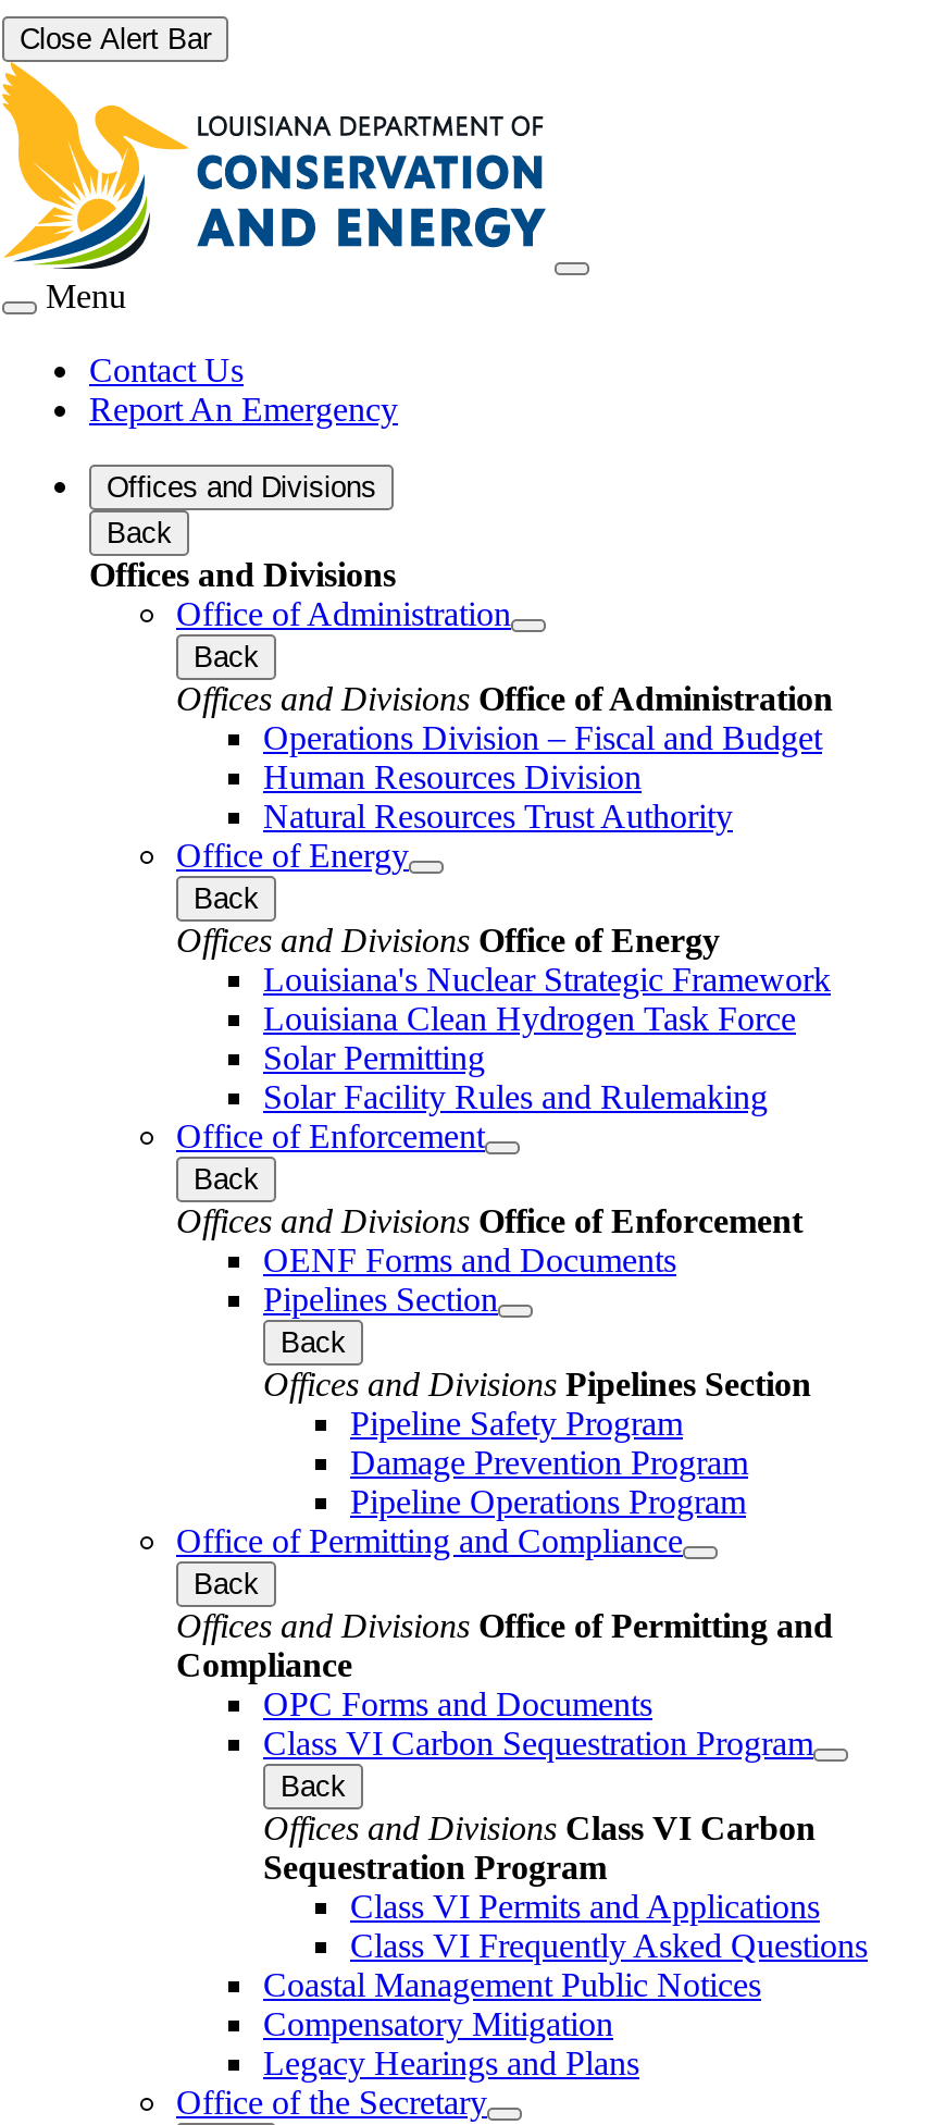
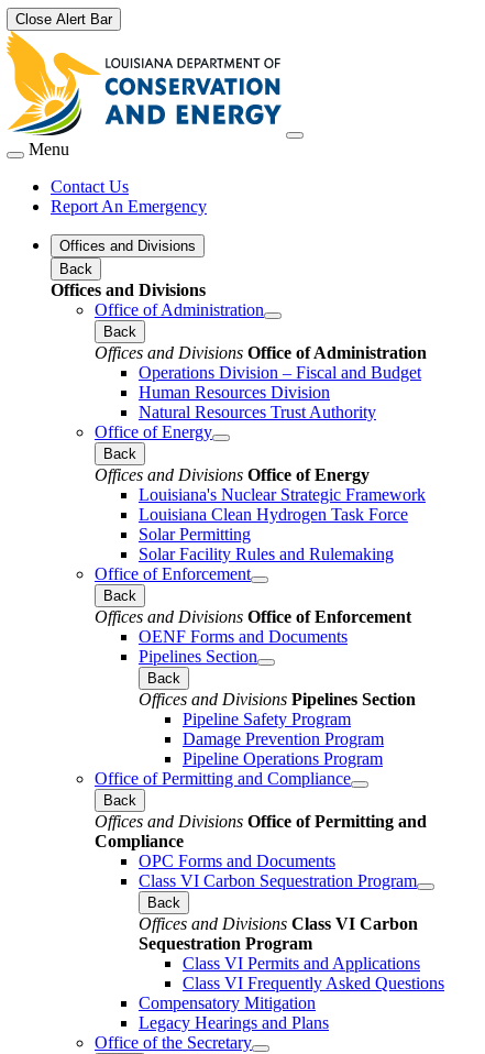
- Coastal Management Public Notices
